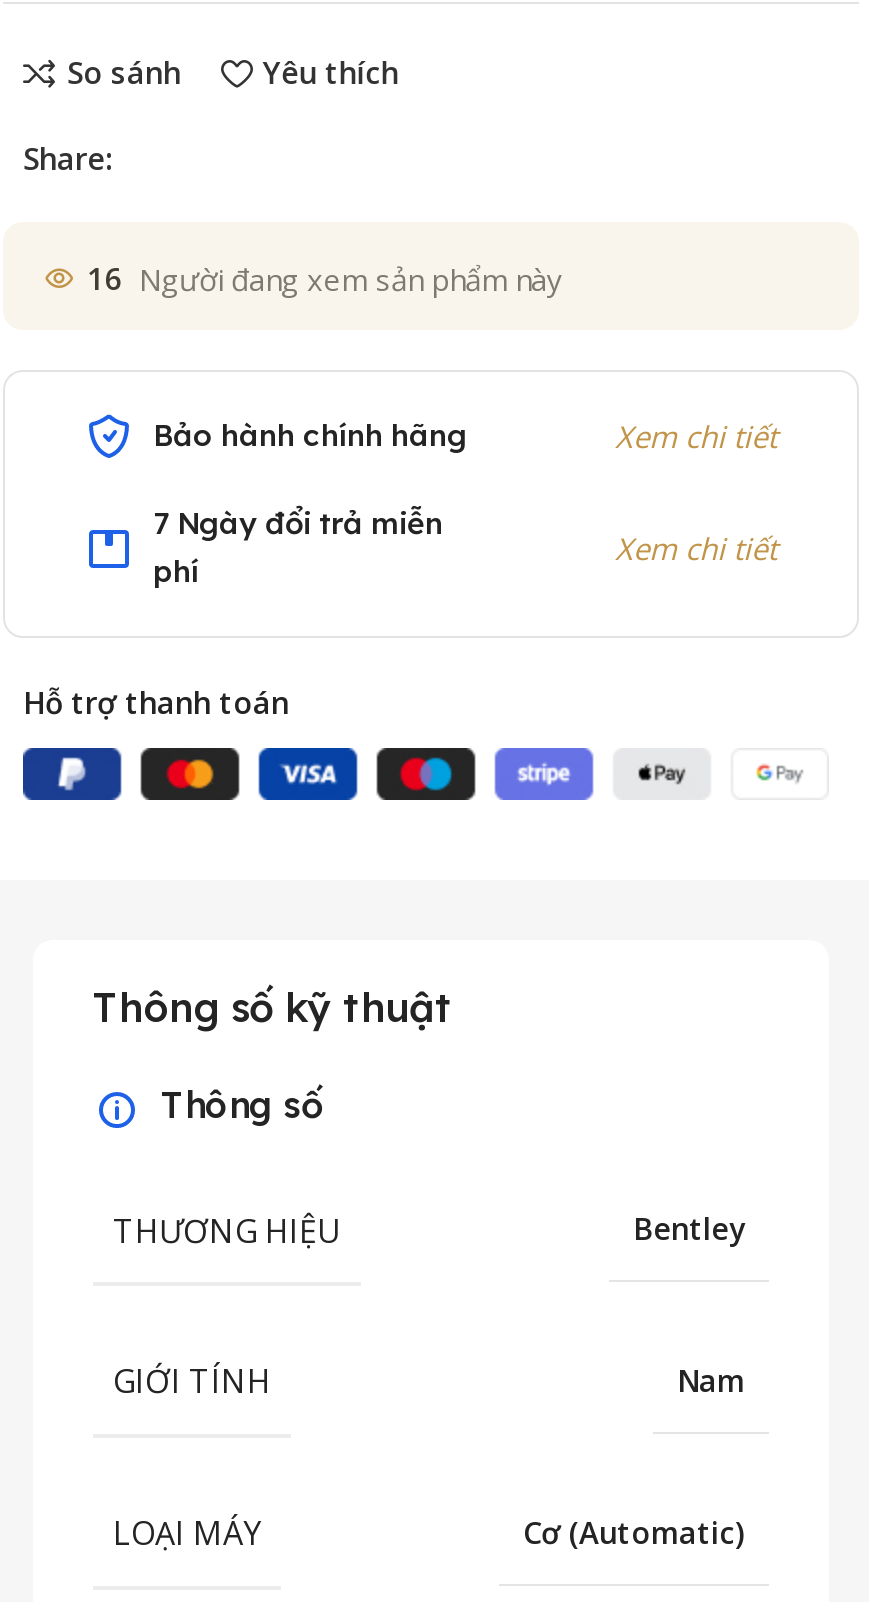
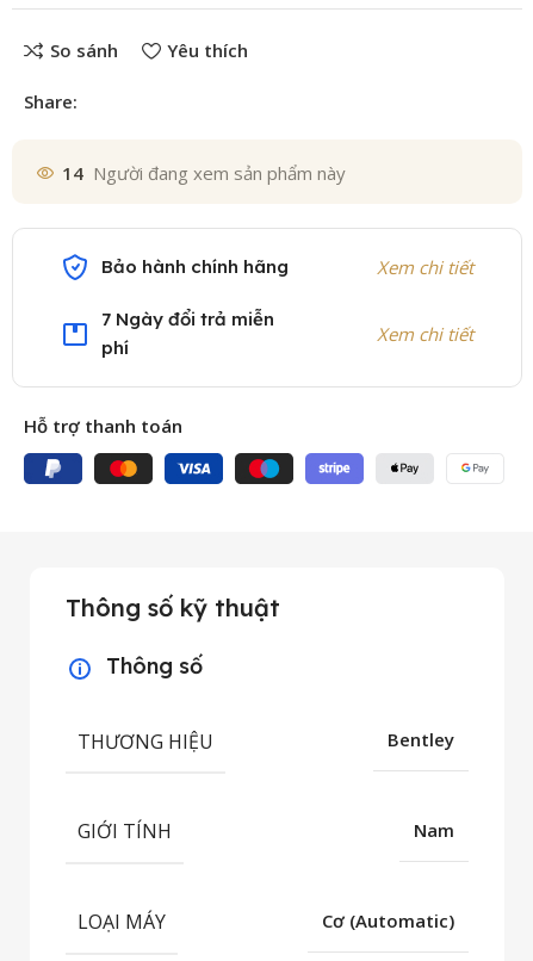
- 16 Người đang xem sản phẩm này
+ 14 Người đang xem sản phẩm này
